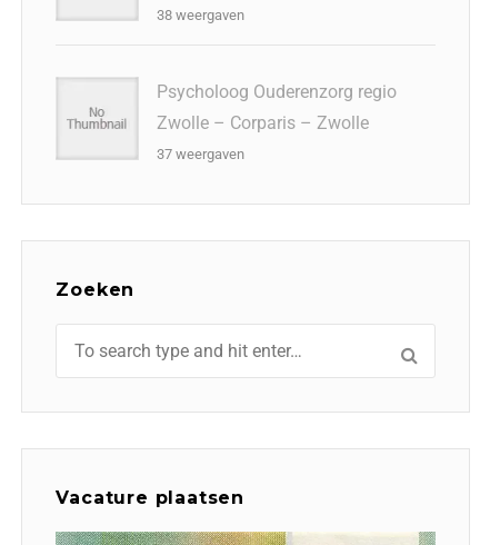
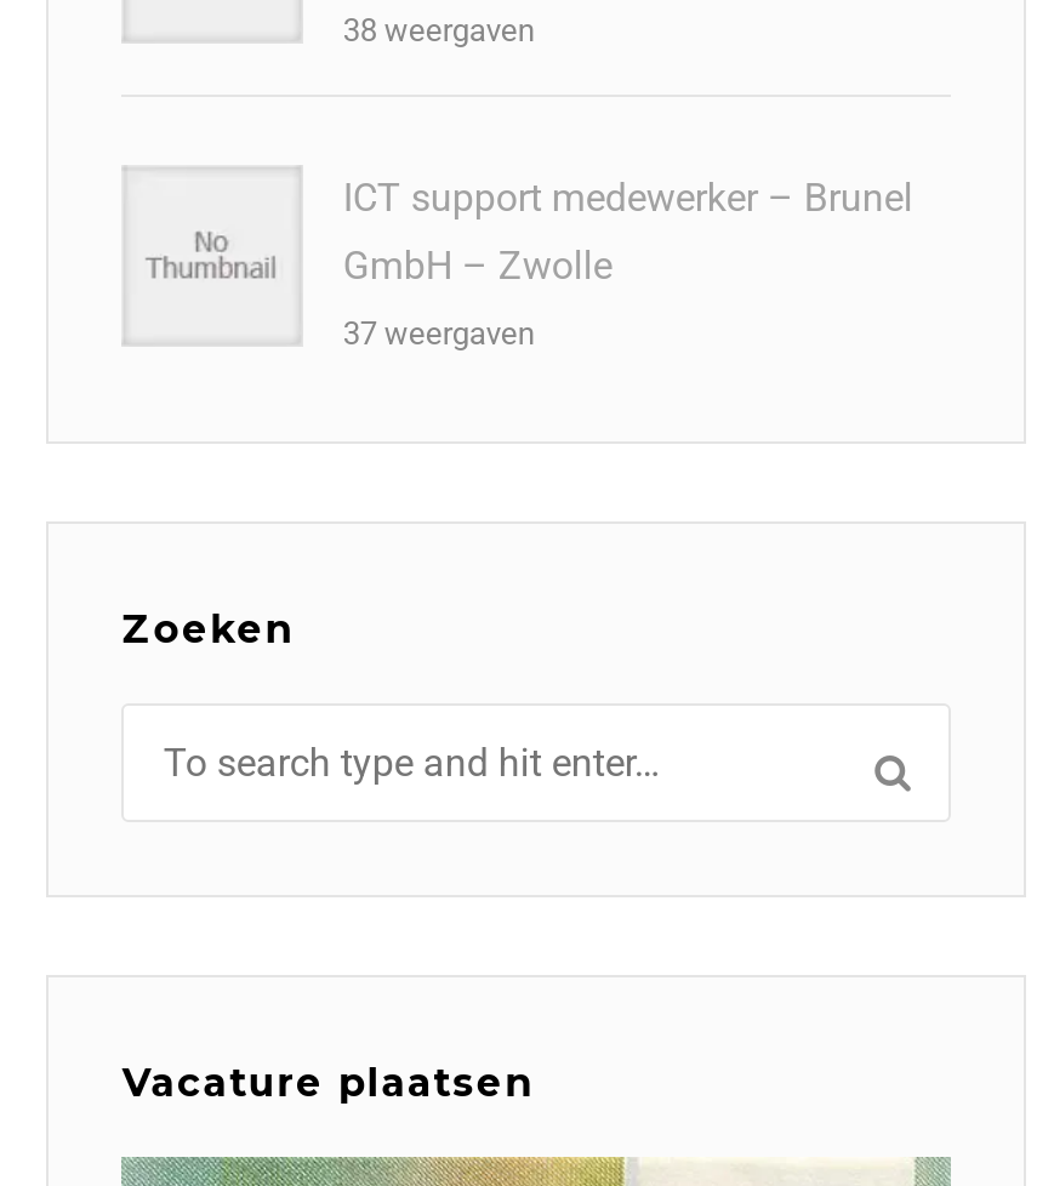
- Psycholoog Ouderenzorg regio
+ ICT support medewerker – Brunel

- Zwolle – Corparis – Zwolle
+ GmbH – Zwolle
